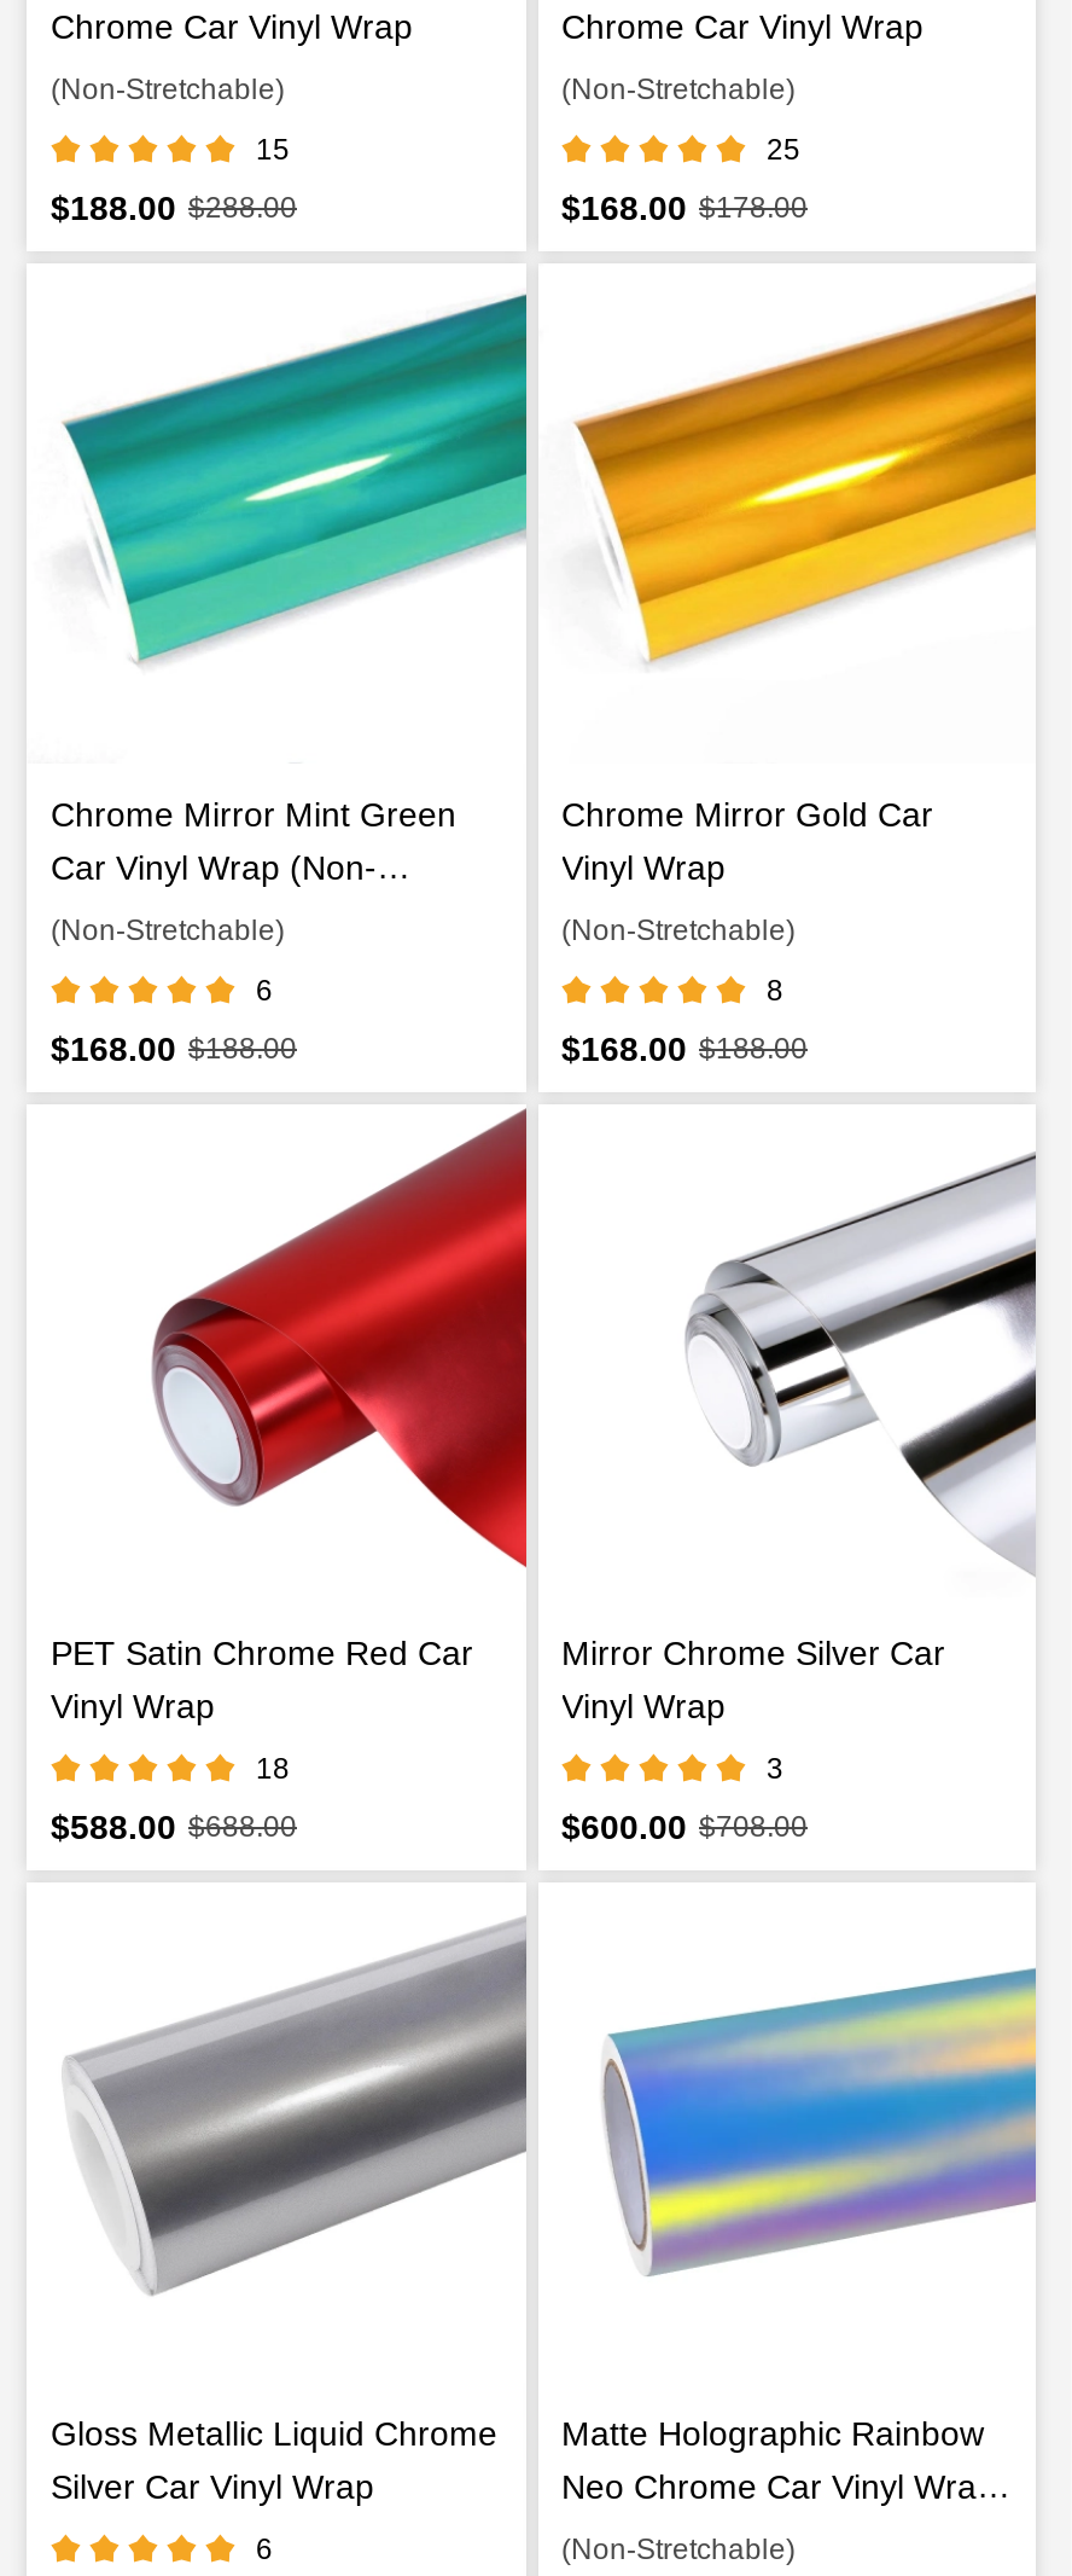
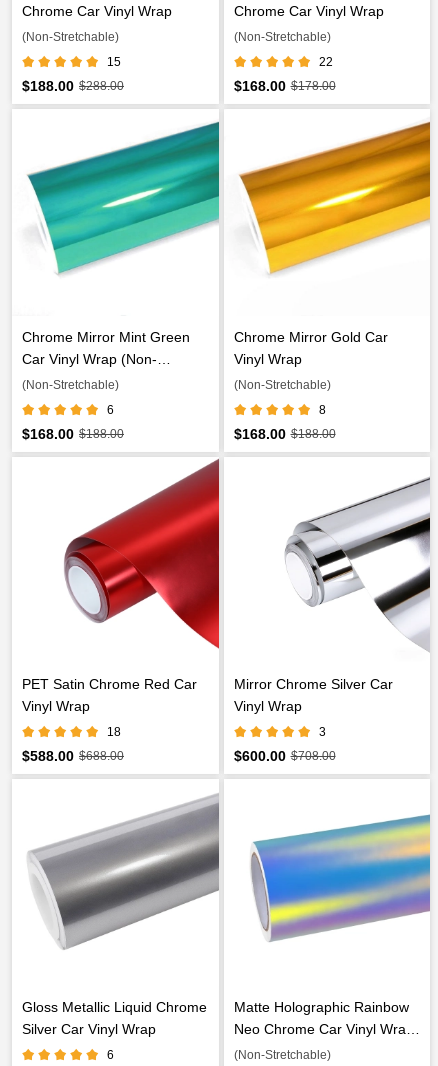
- 25
+ 22
